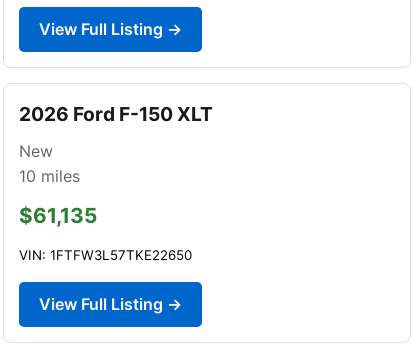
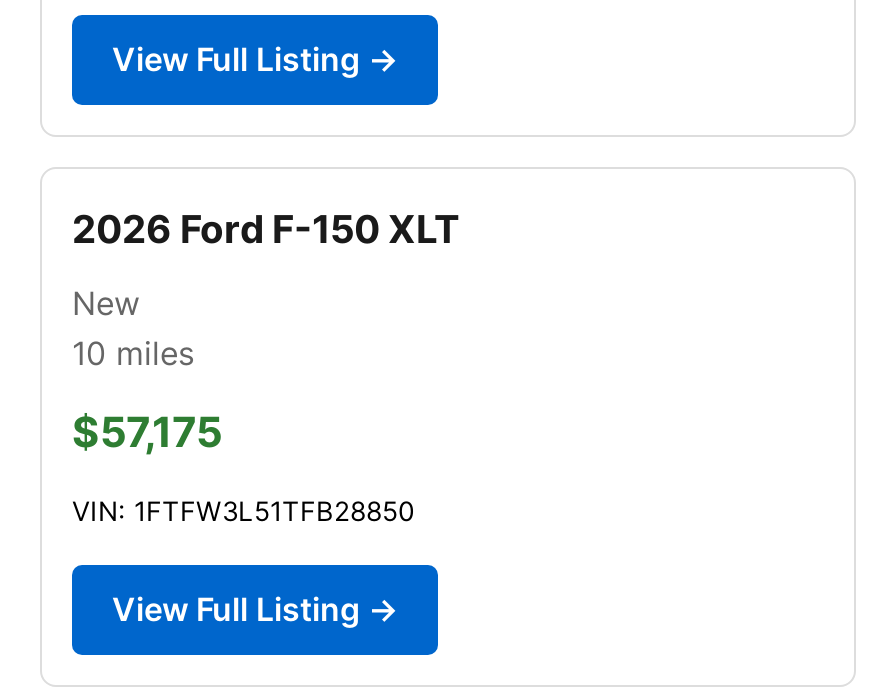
- $61,135
+ $57,175

- VIN: 1FTFW3L57TKE22650
+ VIN: 1FTFW3L51TFB28850
